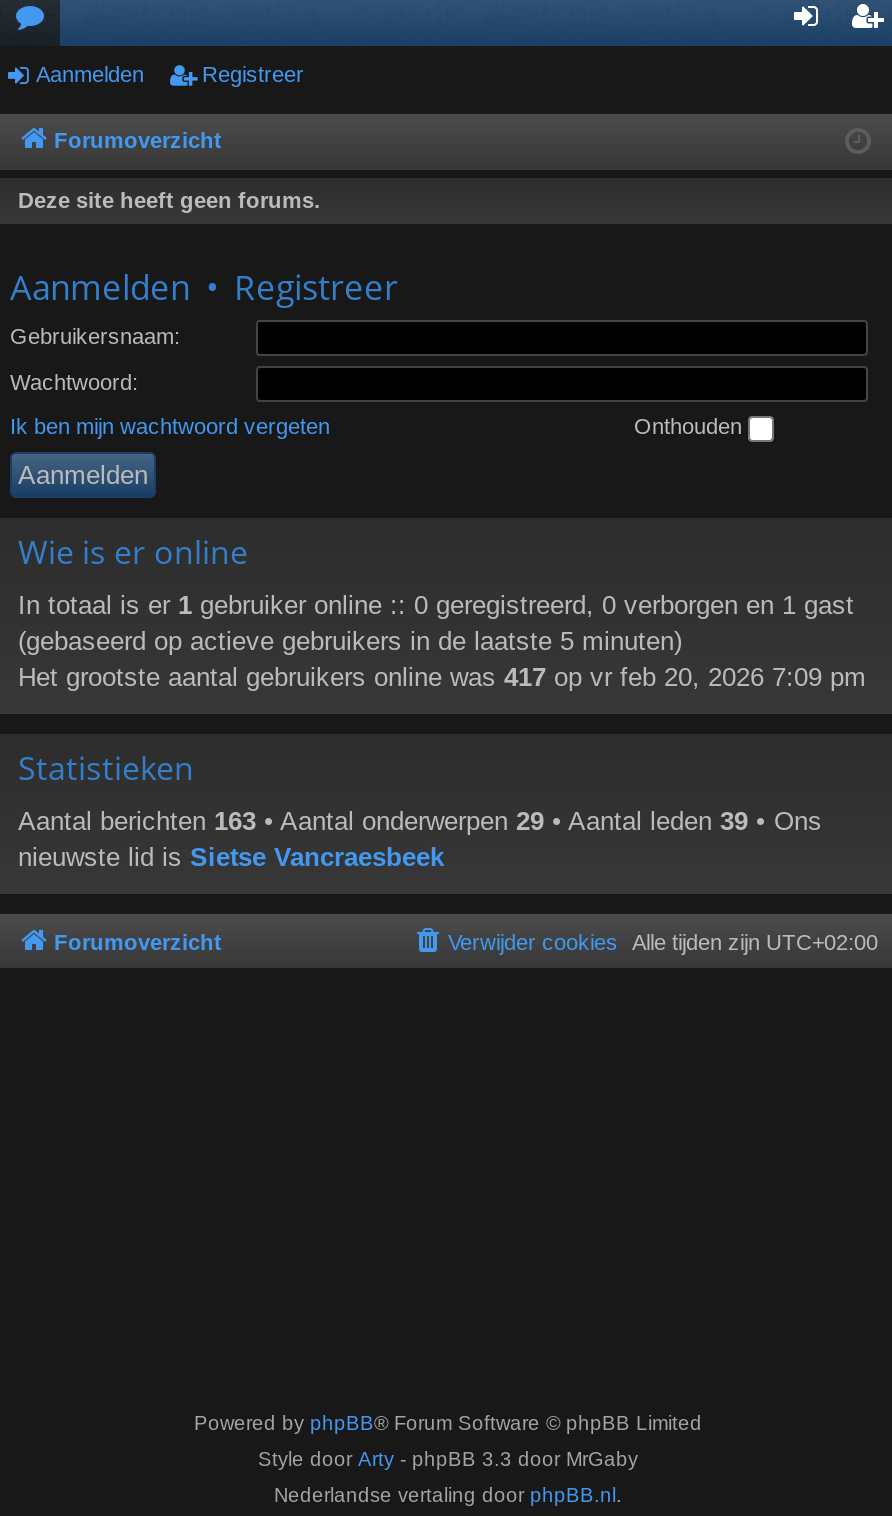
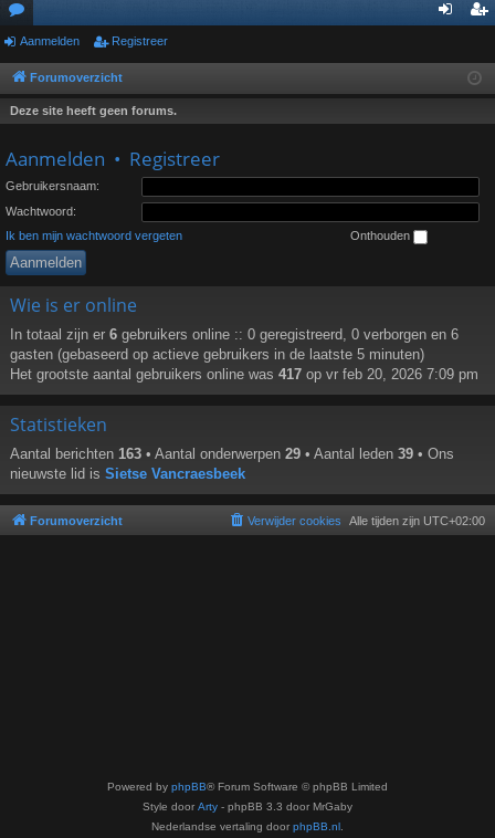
- In totaal is er 1 gebruiker online :: 0 geregistreerd, 0 verborgen en 1 gast
- (gebaseerd op actieve gebruikers in de laatste 5 minuten)
+ In totaal zijn er 6 gebruikers online :: 0 geregistreerd, 0 verborgen en 6
+ gasten (gebaseerd op actieve gebruikers in de laatste 5 minuten)
